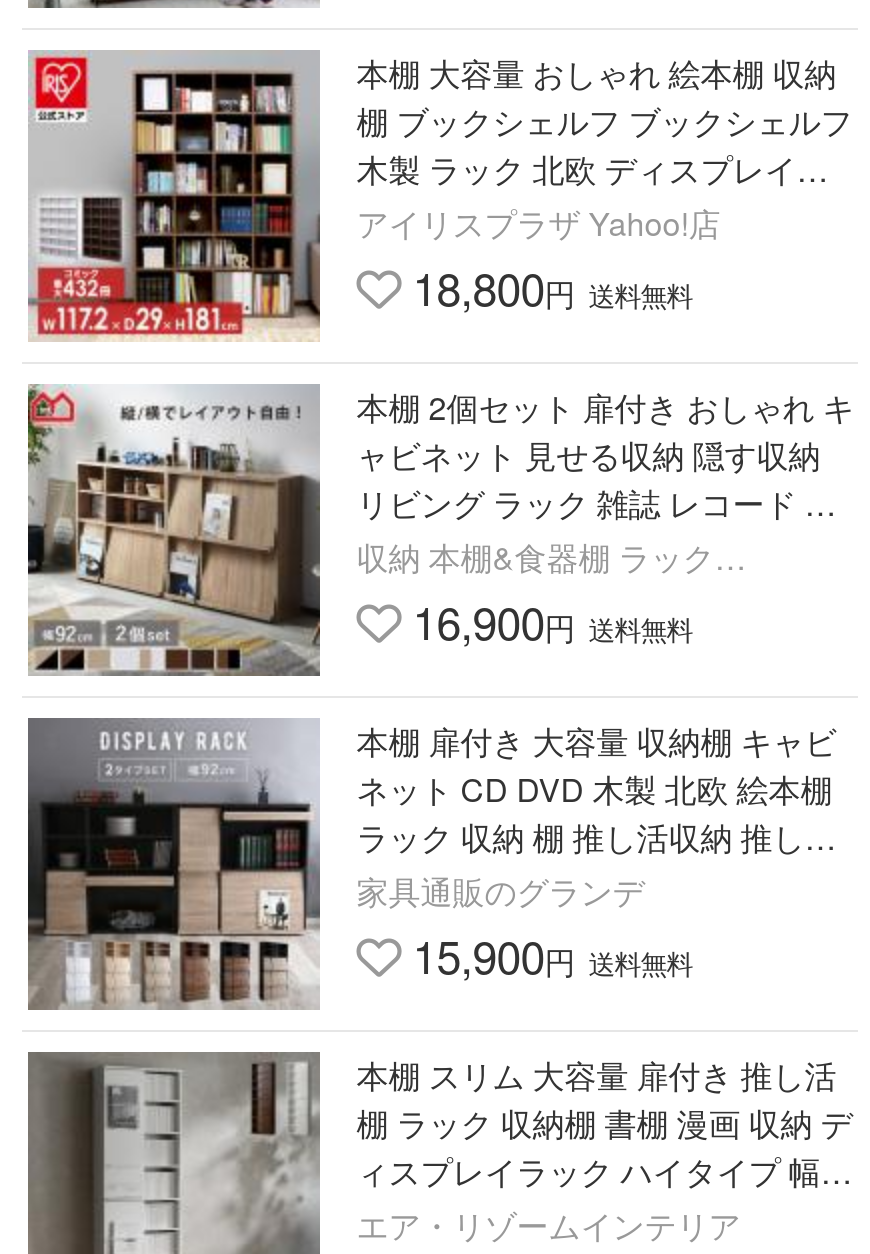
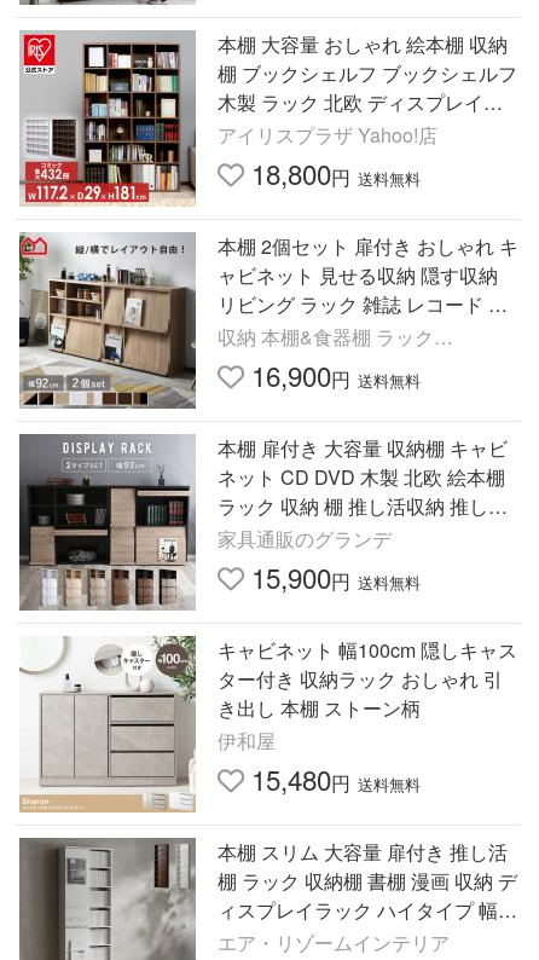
+ [image]
+ キャビネット 幅100cm 隠しキャス
+ ター付き 収納ラック おしゃれ 引
+ き出し 本棚 ストーン柄
+ 伊和屋
+ 15,480円 送料無料
